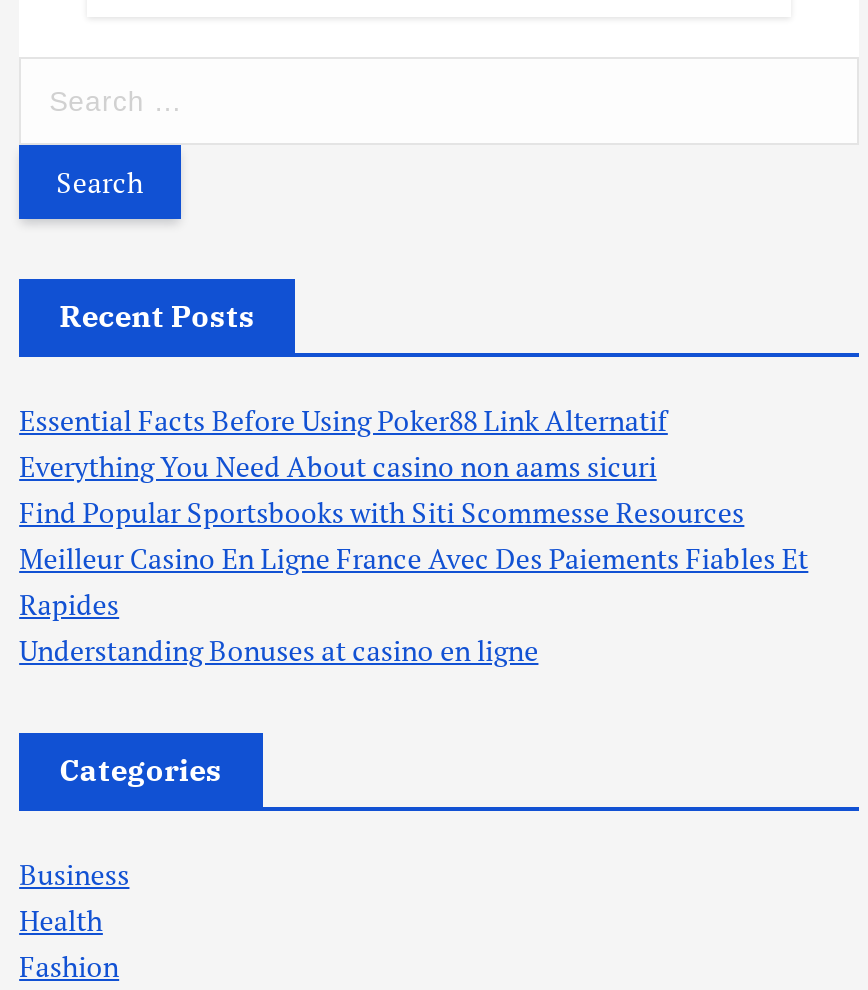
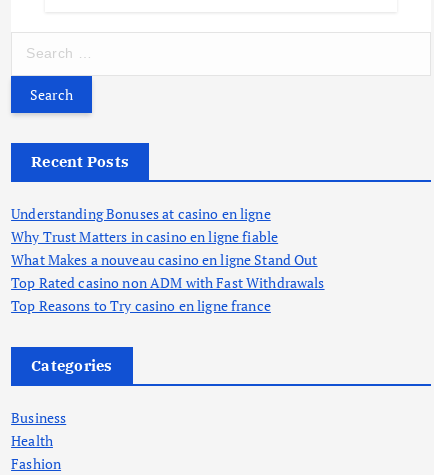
- Essential Facts Before Using Poker88 Link Alternatif
- Everything You Need About casino non aams sicuri
- Find Popular Sportsbooks with Siti Scommesse Resources
- Meilleur Casino En Ligne France Avec Des Paiements Fiables Et
- Rapides

+ Why Trust Matters in casino en ligne fiable
+ What Makes a nouveau casino en ligne Stand Out
+ Top Rated casino non ADM with Fast Withdrawals
+ Top Reasons to Try casino en ligne france

moved up: Understanding Bonuses at casino en ligne
